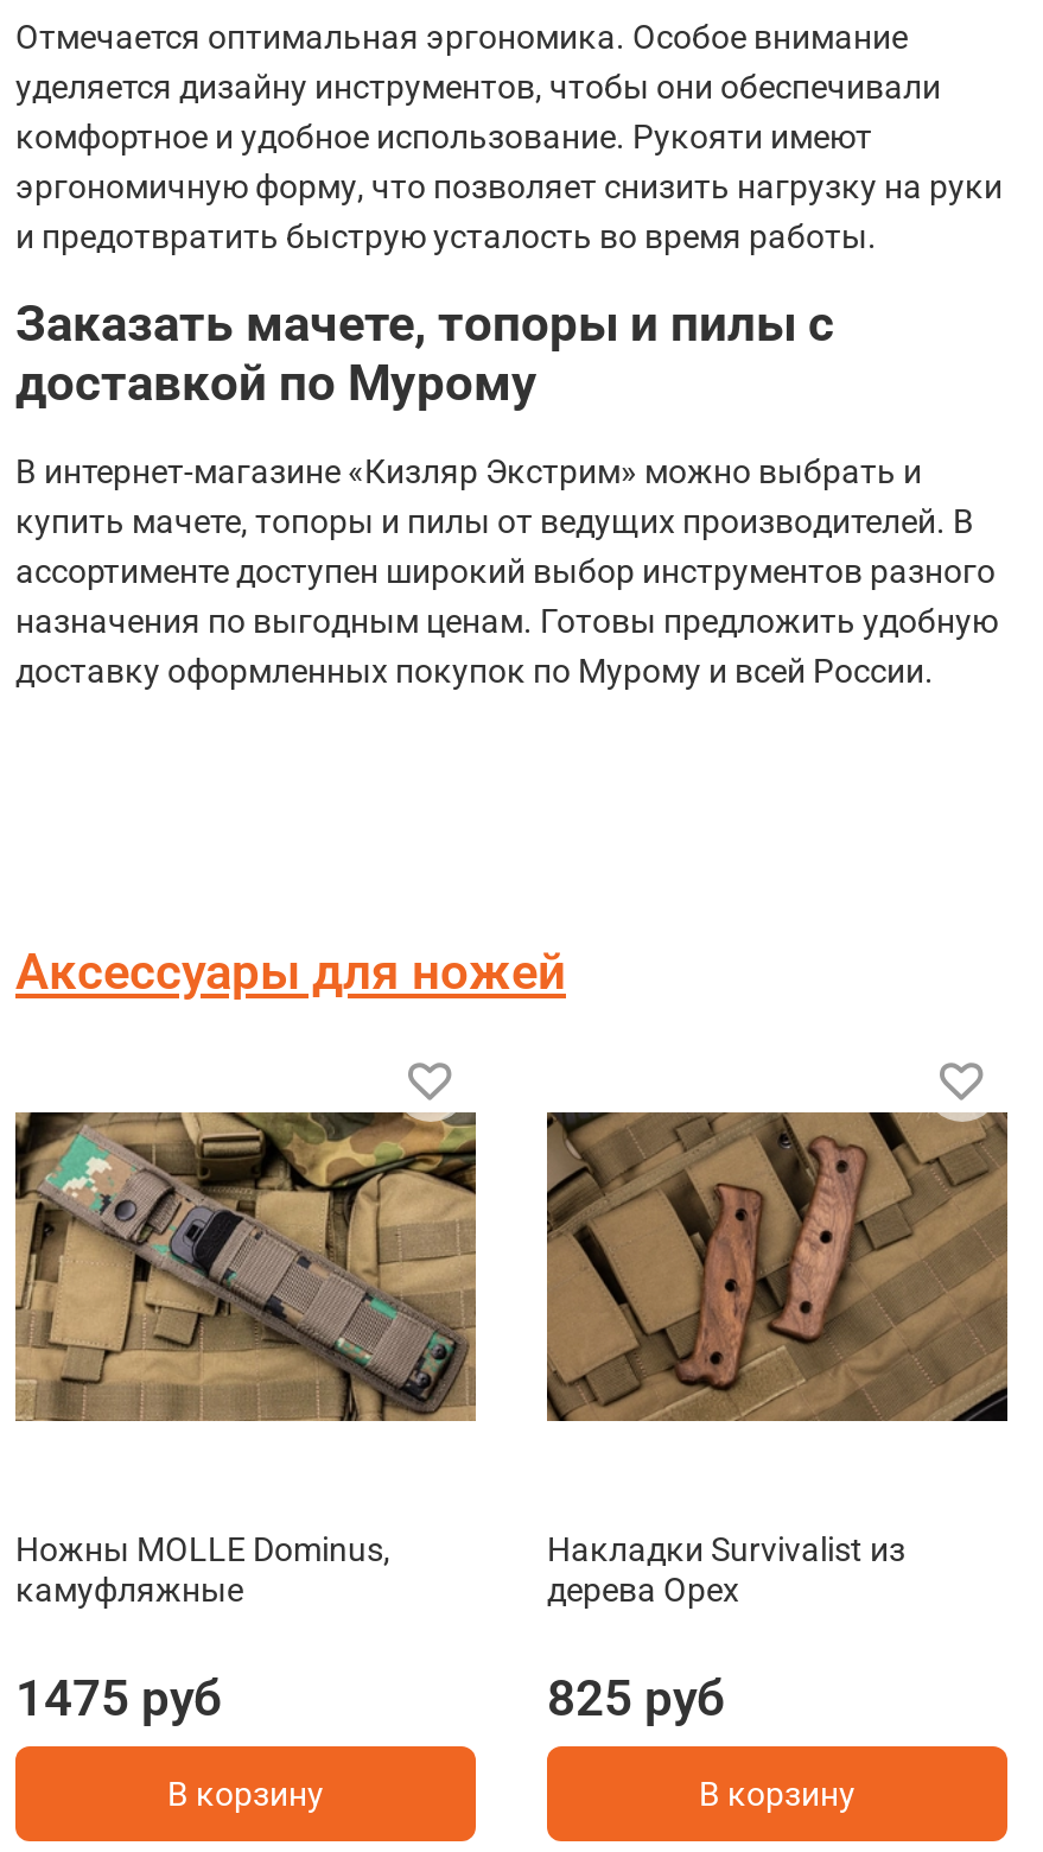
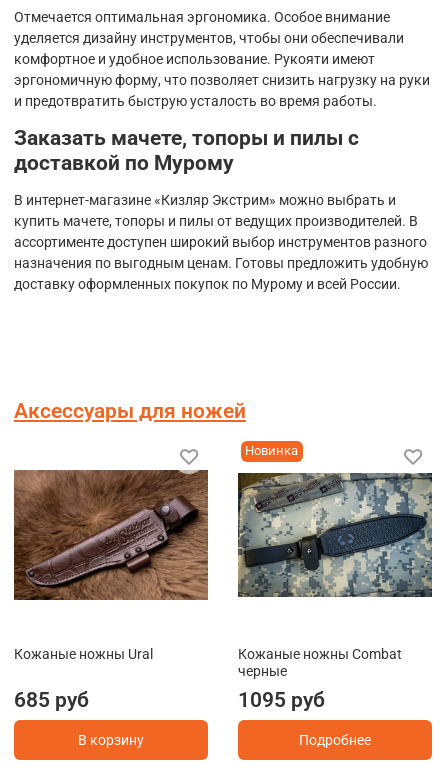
- [image]
+ [image]

- [image]
+ [image]

- Ножны MOLLE Dominus,
- камуфляжные
+ Кожаные ножны Ural

- Накладки Survivalist из
- дерева Орех
+ Новинка

- 1475 руб
+ 685 руб

- 825 руб
+ Кожаные ножны Combat
+ черные
+ 1095 руб

- В корзину
+ Подробнее
